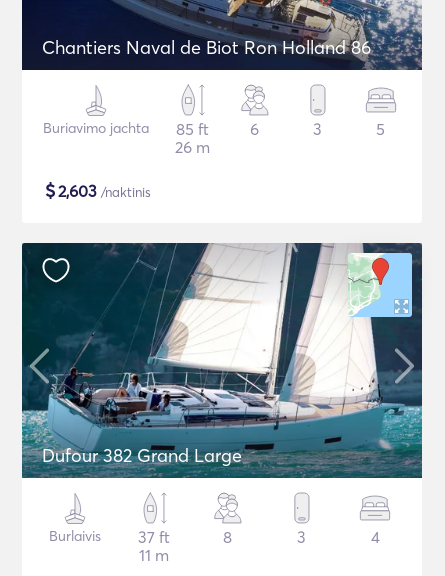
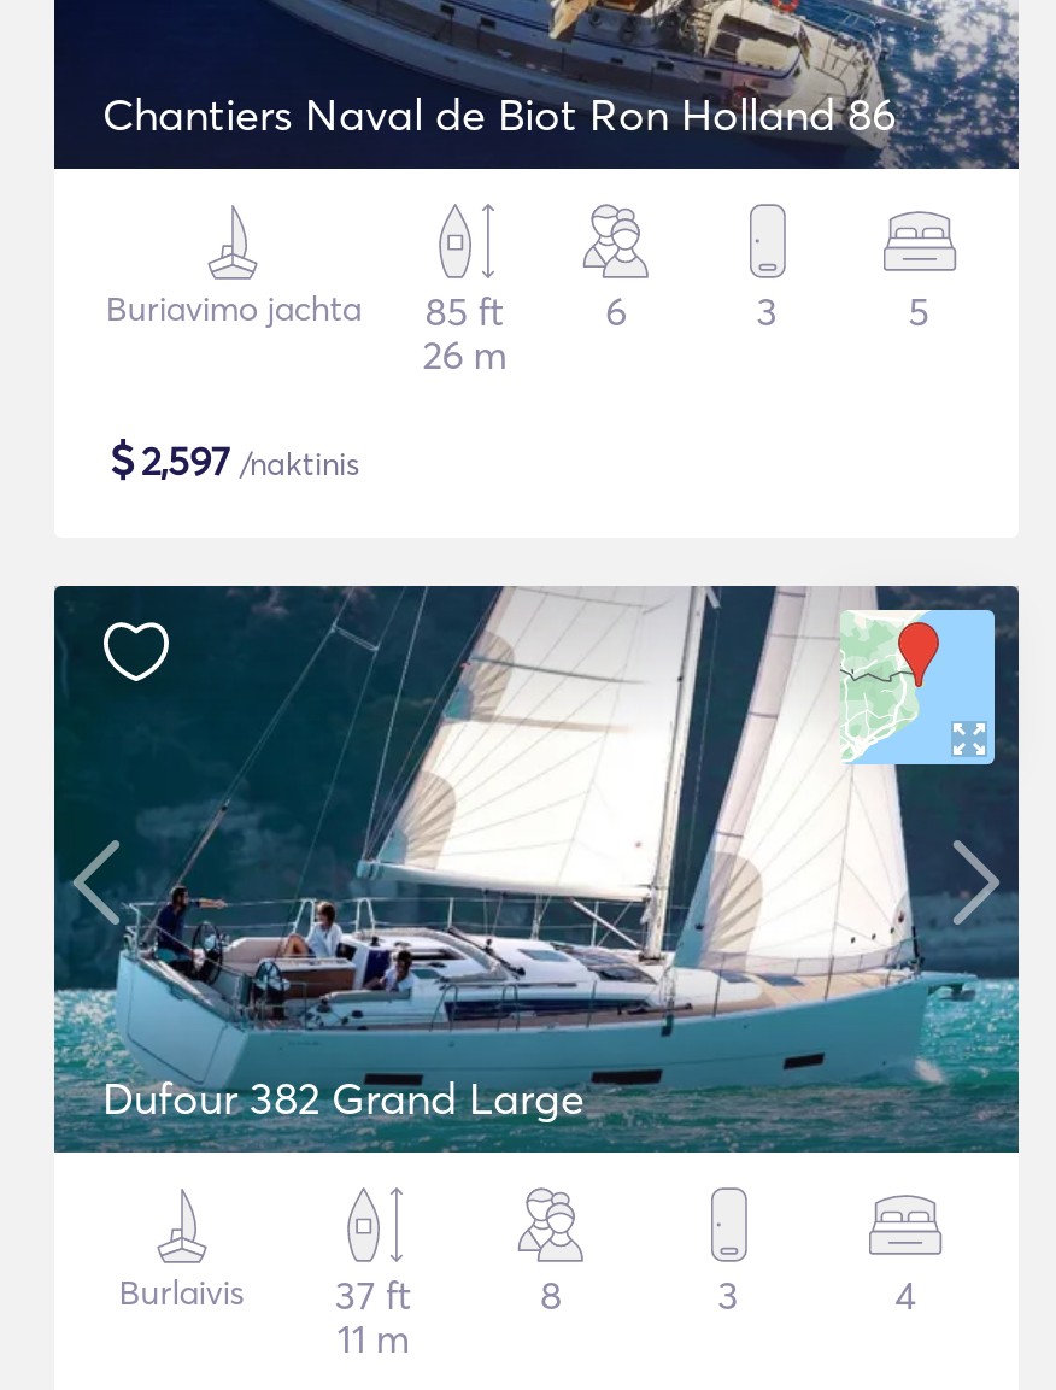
- $2,603 /naktinis
+ $2,597 /naktinis
